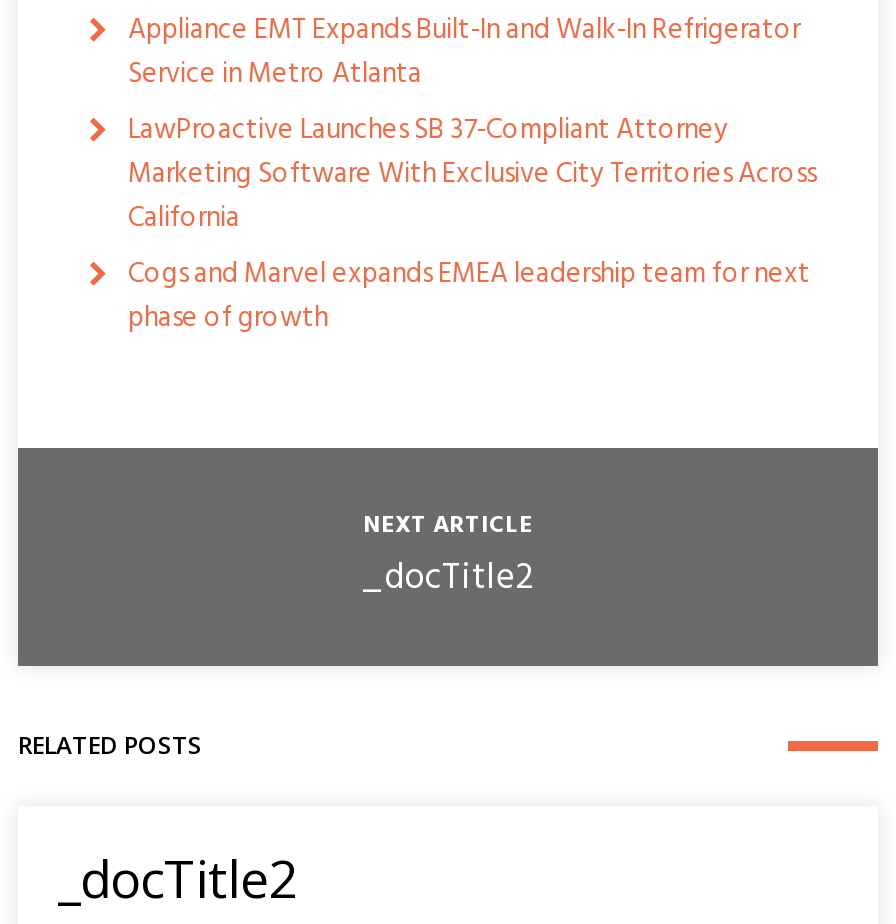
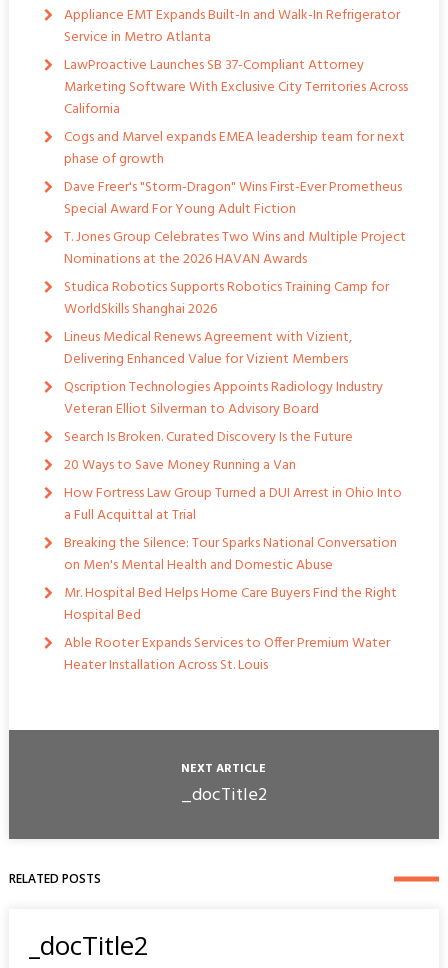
+ Dave Freer's "Storm-Dragon" Wins First-Ever Prometheus
+ Special Award For Young Adult Fiction
+ T. Jones Group Celebrates Two Wins and Multiple Project
+ Nominations at the 2026 HAVAN Awards
+ Studica Robotics Supports Robotics Training Camp for
+ WorldSkills Shanghai 2026
+ Lineus Medical Renews Agreement with Vizient,
+ Delivering Enhanced Value for Vizient Members
+ Qscription Technologies Appoints Radiology Industry
+ Veteran Elliot Silverman to Advisory Board
+ Search Is Broken. Curated Discovery Is the Future
+ 20 Ways to Save Money Running a Van
+ How Fortress Law Group Turned a DUI Arrest in Ohio Into
+ a Full Acquittal at Trial
+ Breaking the Silence: Tour Sparks National Conversation
+ on Men's Mental Health and Domestic Abuse
+ Mr. Hospital Bed Helps Home Care Buyers Find the Right
+ Hospital Bed
+ Able Rooter Expands Services to Offer Premium Water
+ Heater Installation Across St. Louis
